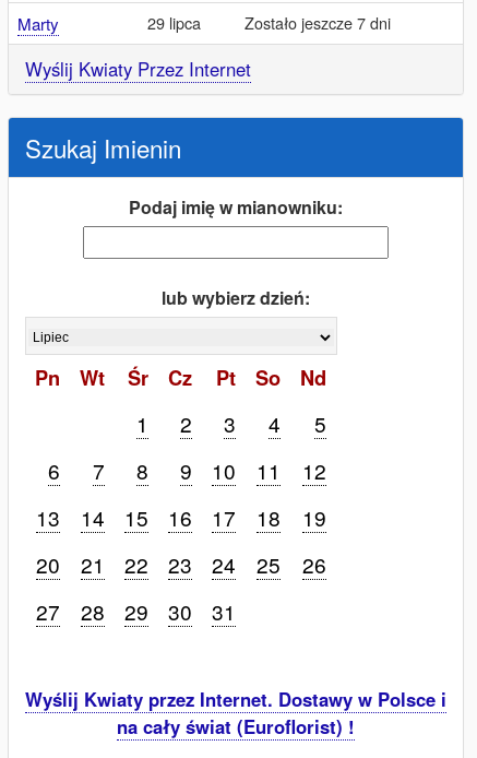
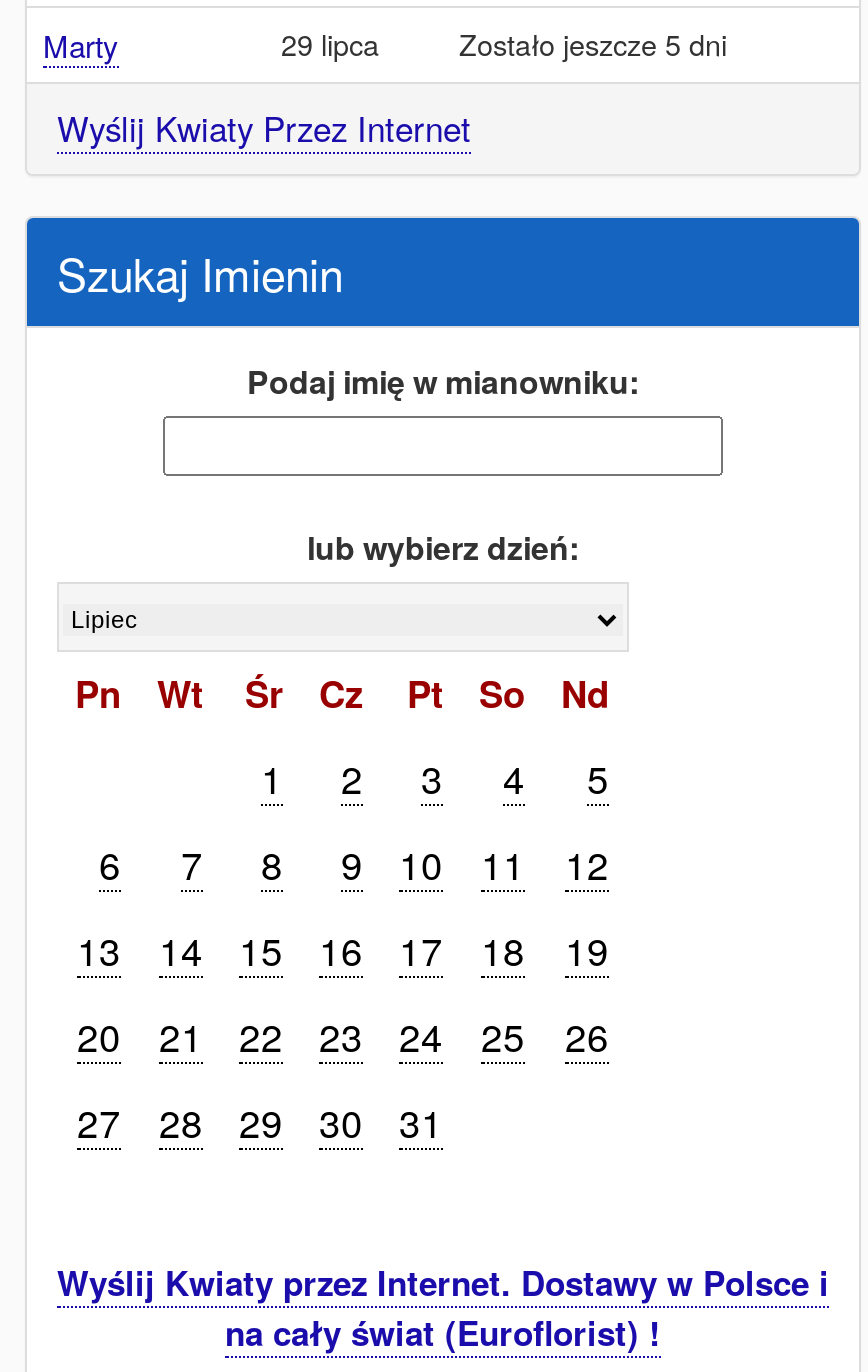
- Zostało jeszcze 7 dni
+ Zostało jeszcze 5 dni
